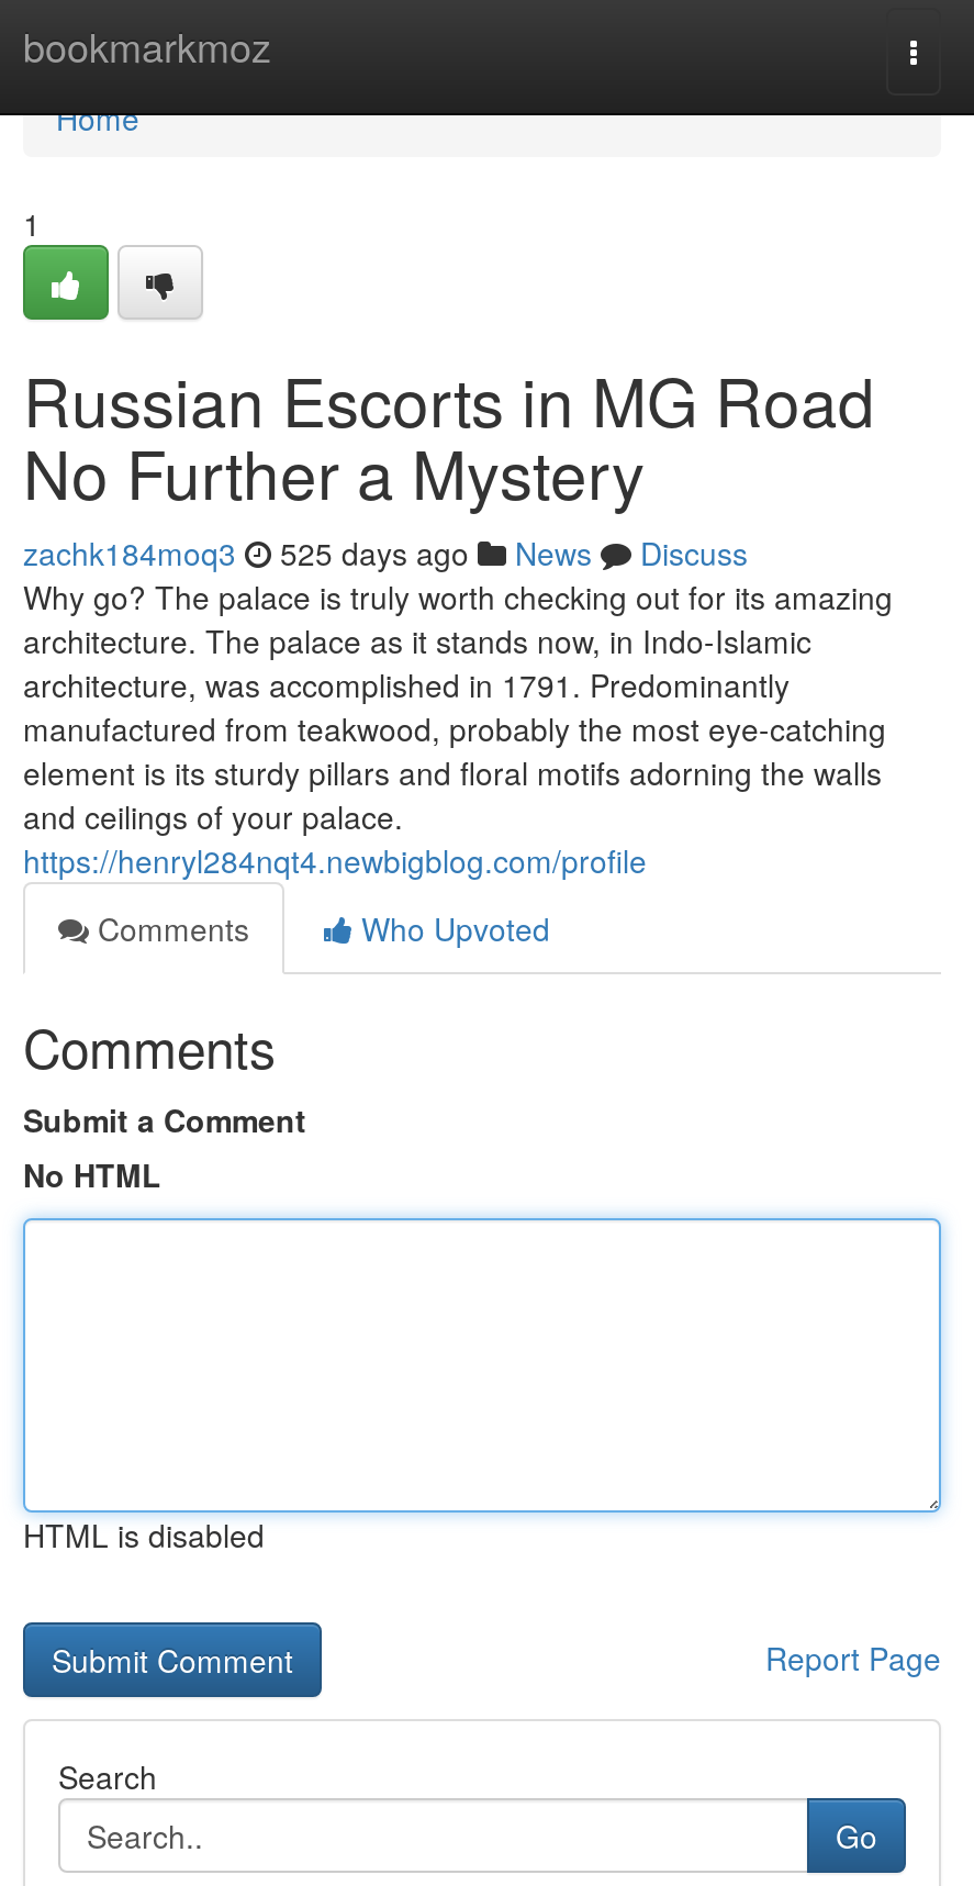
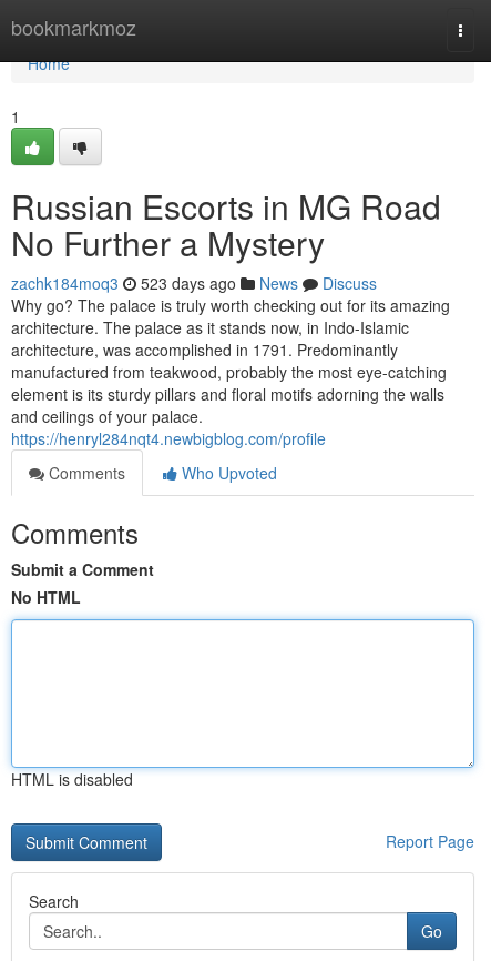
- zachk184moq3 525 days ago News Discuss
+ zachk184moq3 523 days ago News Discuss
